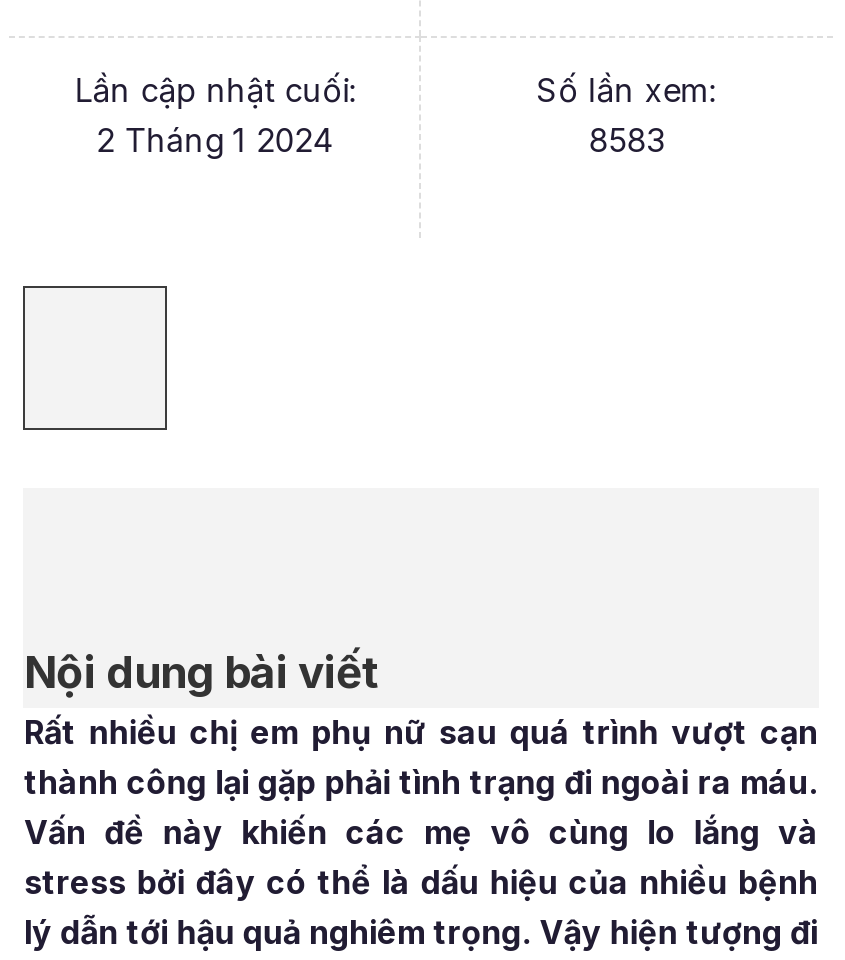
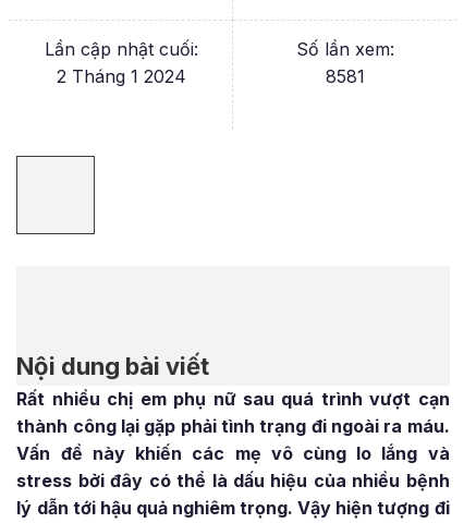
- 8583
+ 8581
